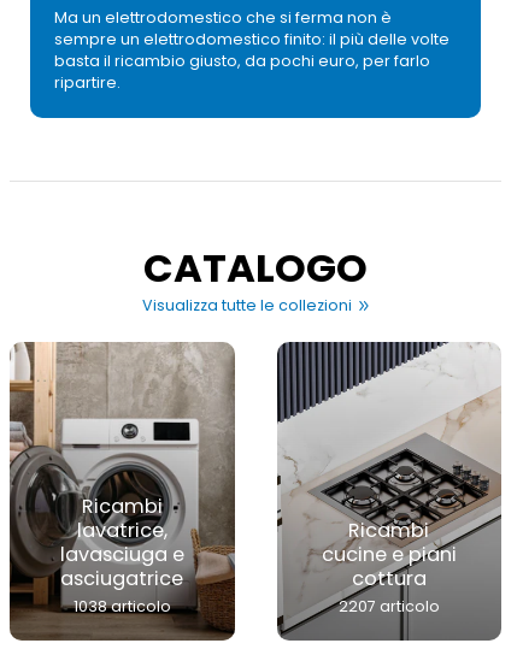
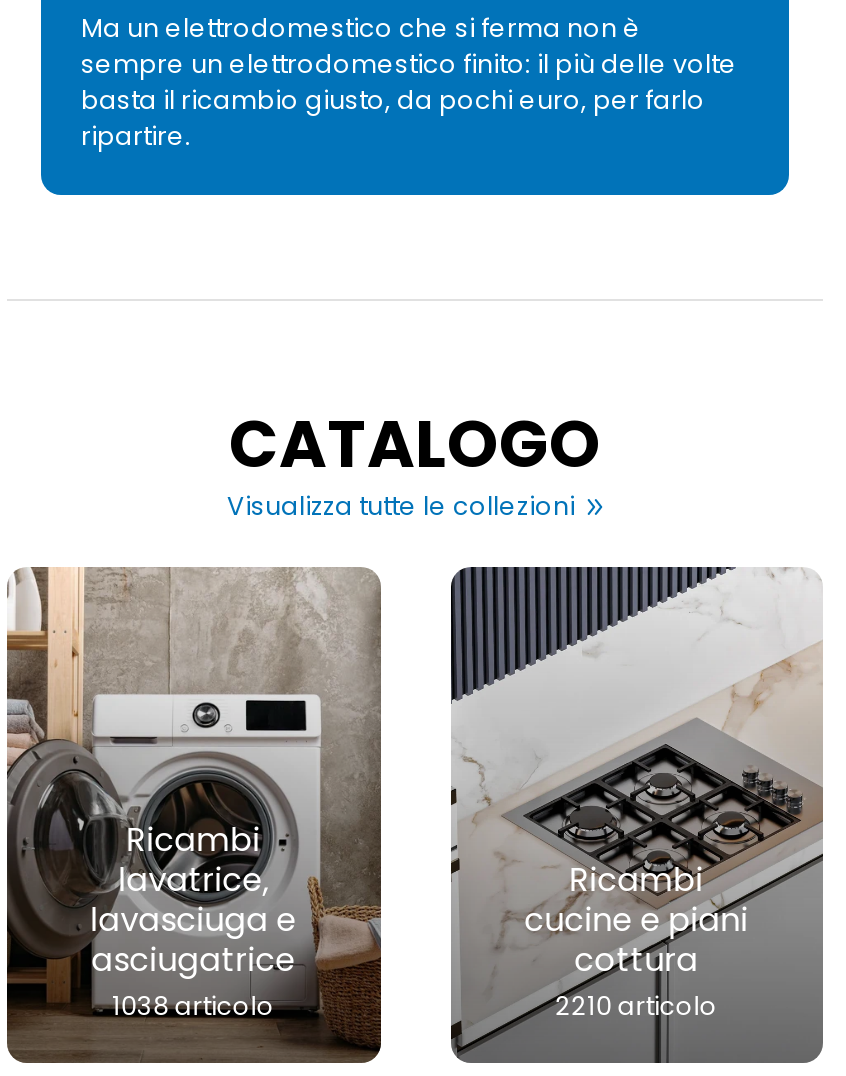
- 2207 articolo
+ 2210 articolo
